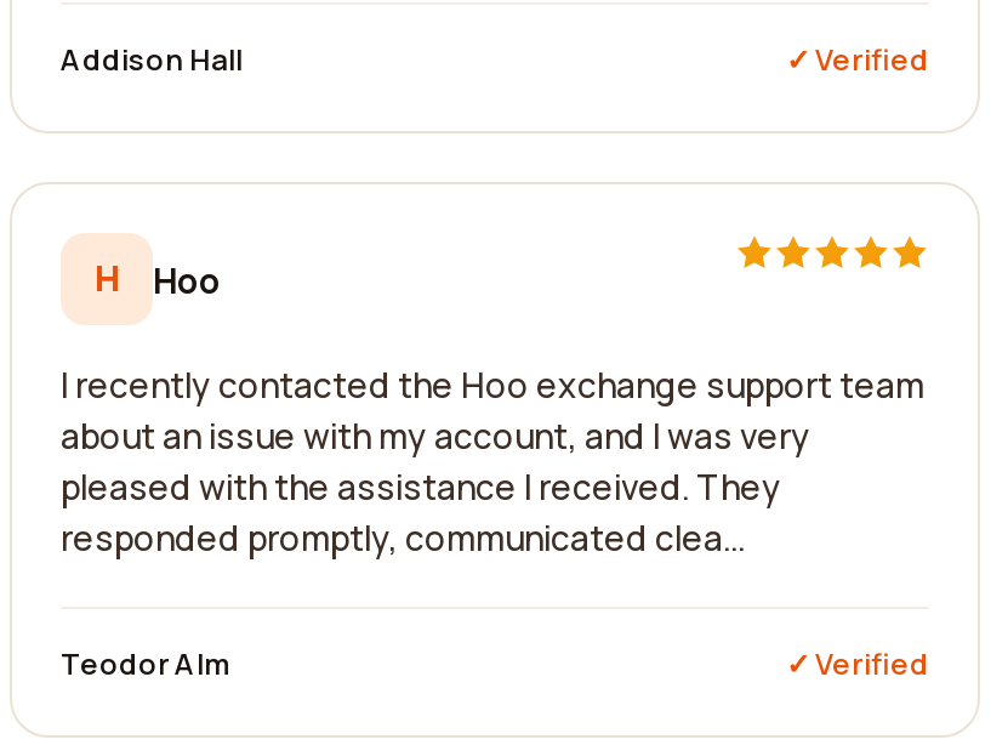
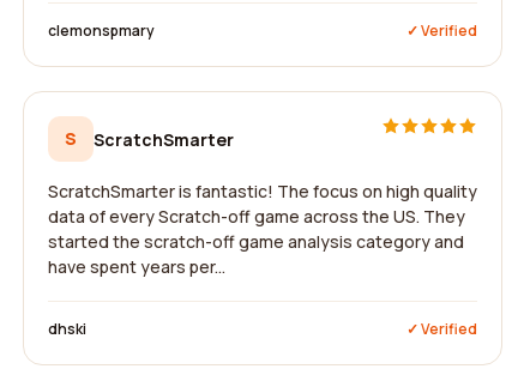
- Addison Hall
+ clemonspmary

- H
- Hoo
+ S
+ ScratchSmarter

- I recently contacted the Hoo exchange support team
- about an issue with my account, and I was very
- pleased with the assistance I received. They
- responded promptly, communicated clea...
+ ScratchSmarter is fantastic! The focus on high quality
+ data of every Scratch-off game across the US. They
+ started the scratch-off game analysis category and
+ have spent years per...

- Teodor Alm
+ dhski
